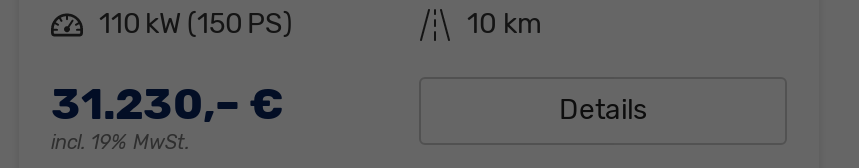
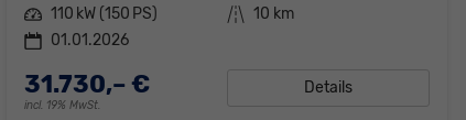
- 31.230,– €
+ 01.01.2026
+ 31.730,– €
